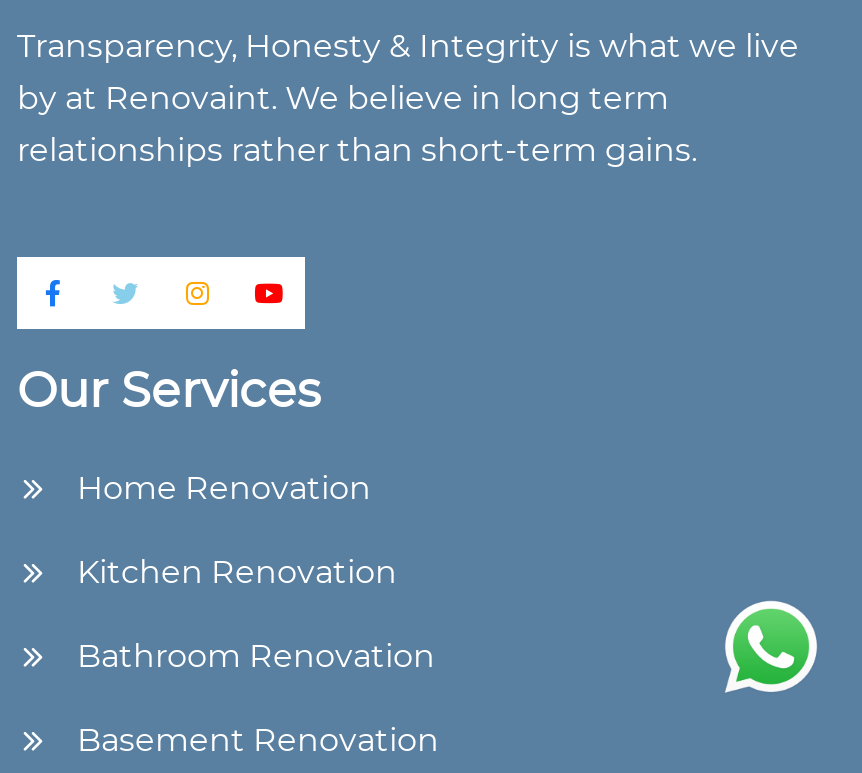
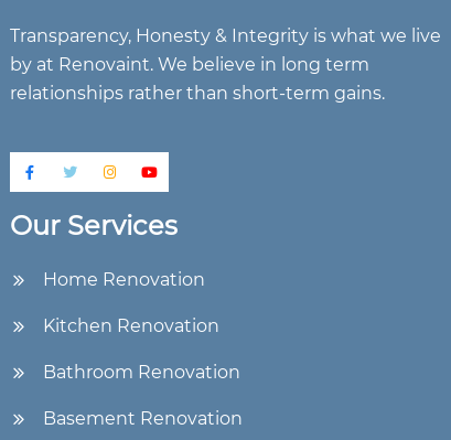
- [image]
